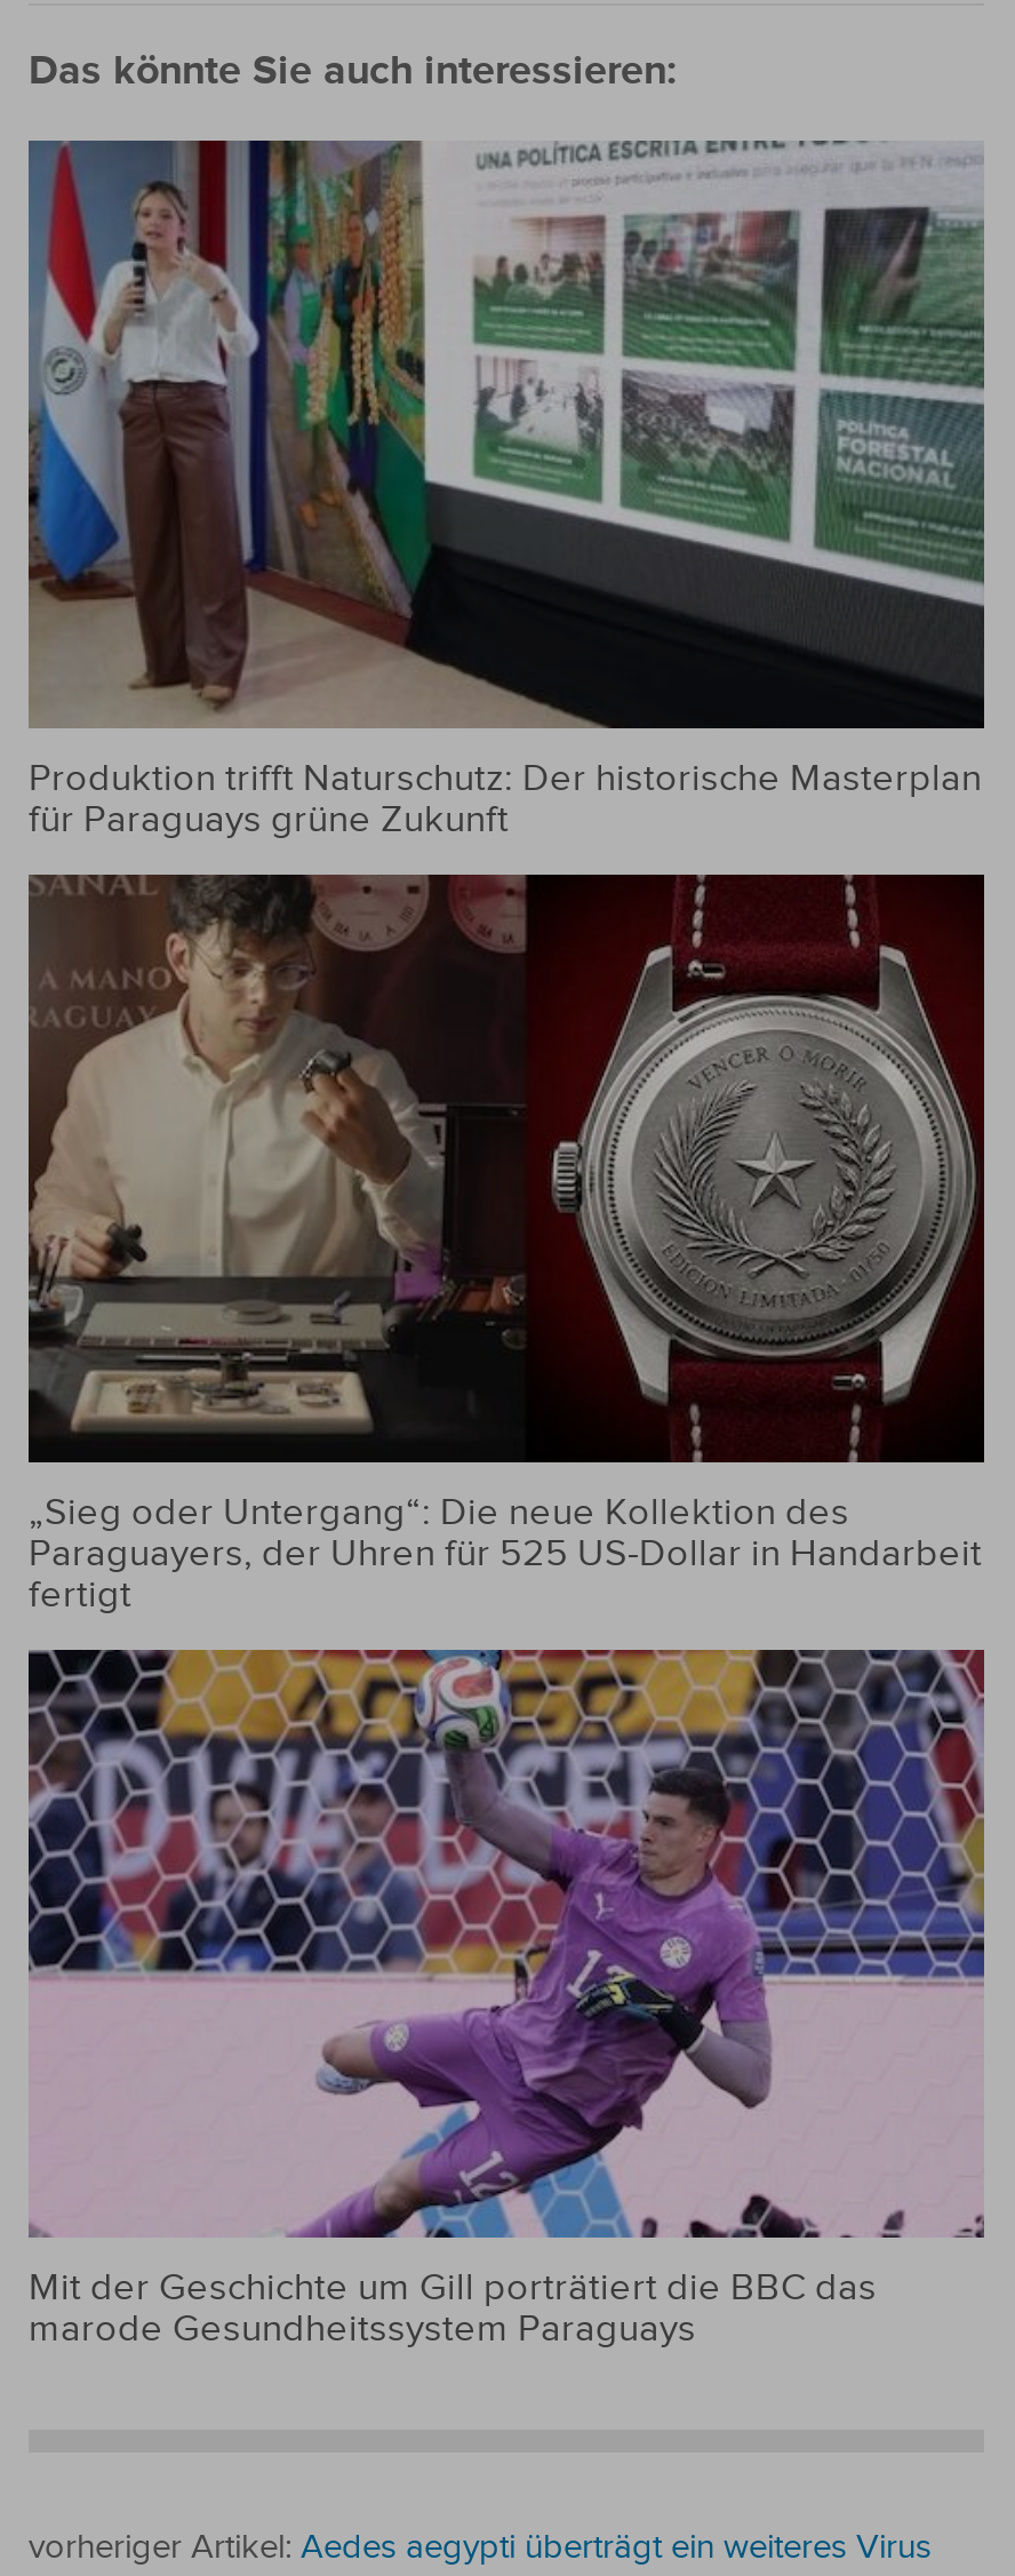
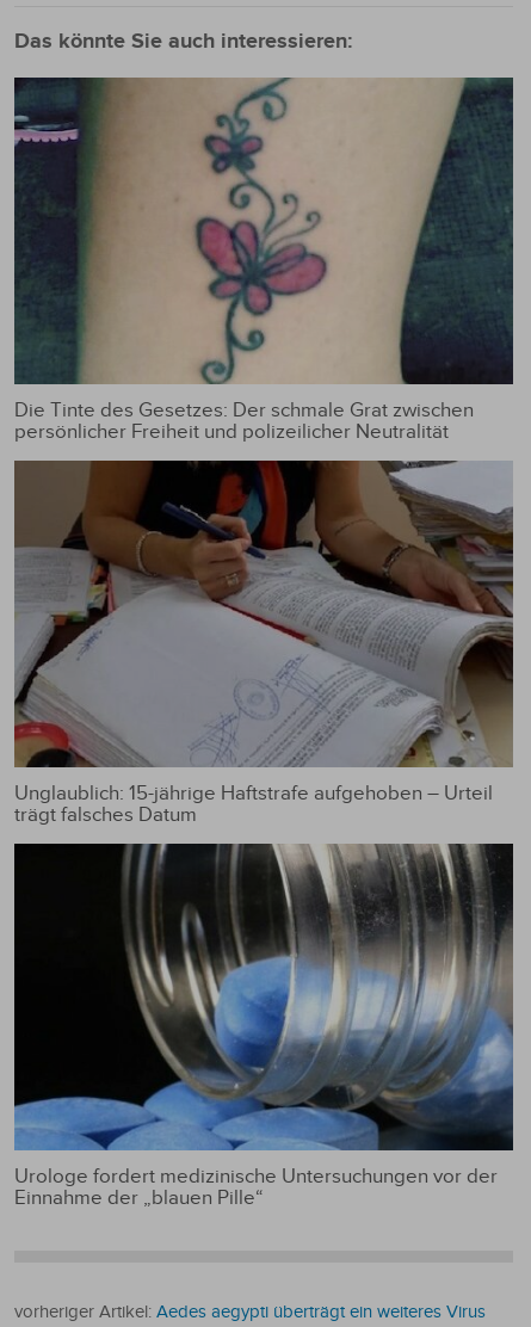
- [image]
- Produktion trifft Naturschutz: Der historische Masterplan
- für Paraguays grüne Zukunft
+ [image]
+ Die Tinte des Gesetzes: Der schmale Grat zwischen
+ persönlicher Freiheit und polizeilicher Neutralität

- [image]
- „Sieg oder Untergang“: Die neue Kollektion des
- Paraguayers, der Uhren für 525 US-Dollar in Handarbeit
- fertigt
+ [image]
+ Unglaublich: 15-jährige Haftstrafe aufgehoben – Urteil
+ trägt falsches Datum

- [image]
- Mit der Geschichte um Gill porträtiert die BBC das
- marode Gesundheitssystem Paraguays
+ [image]
+ Urologe fordert medizinische Untersuchungen vor der
+ Einnahme der „blauen Pille“
